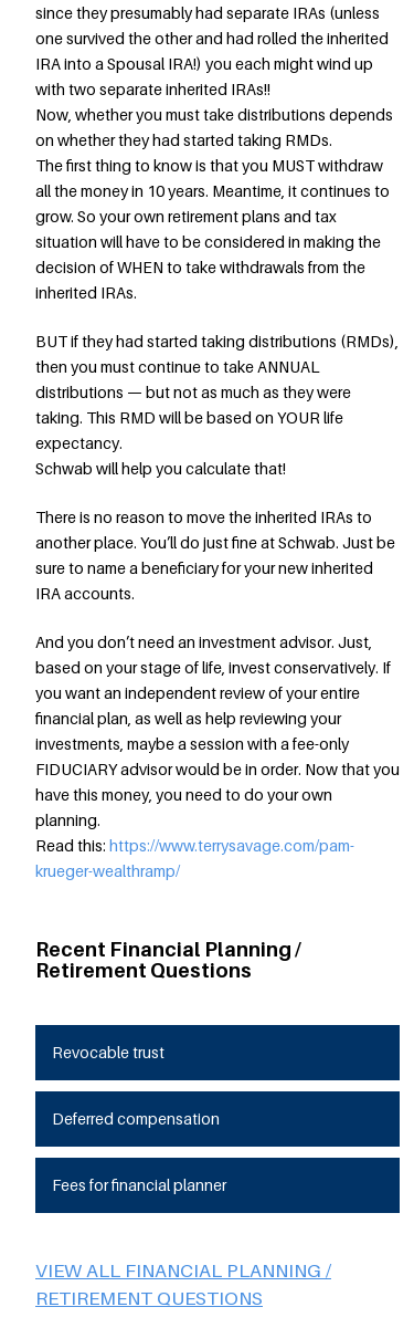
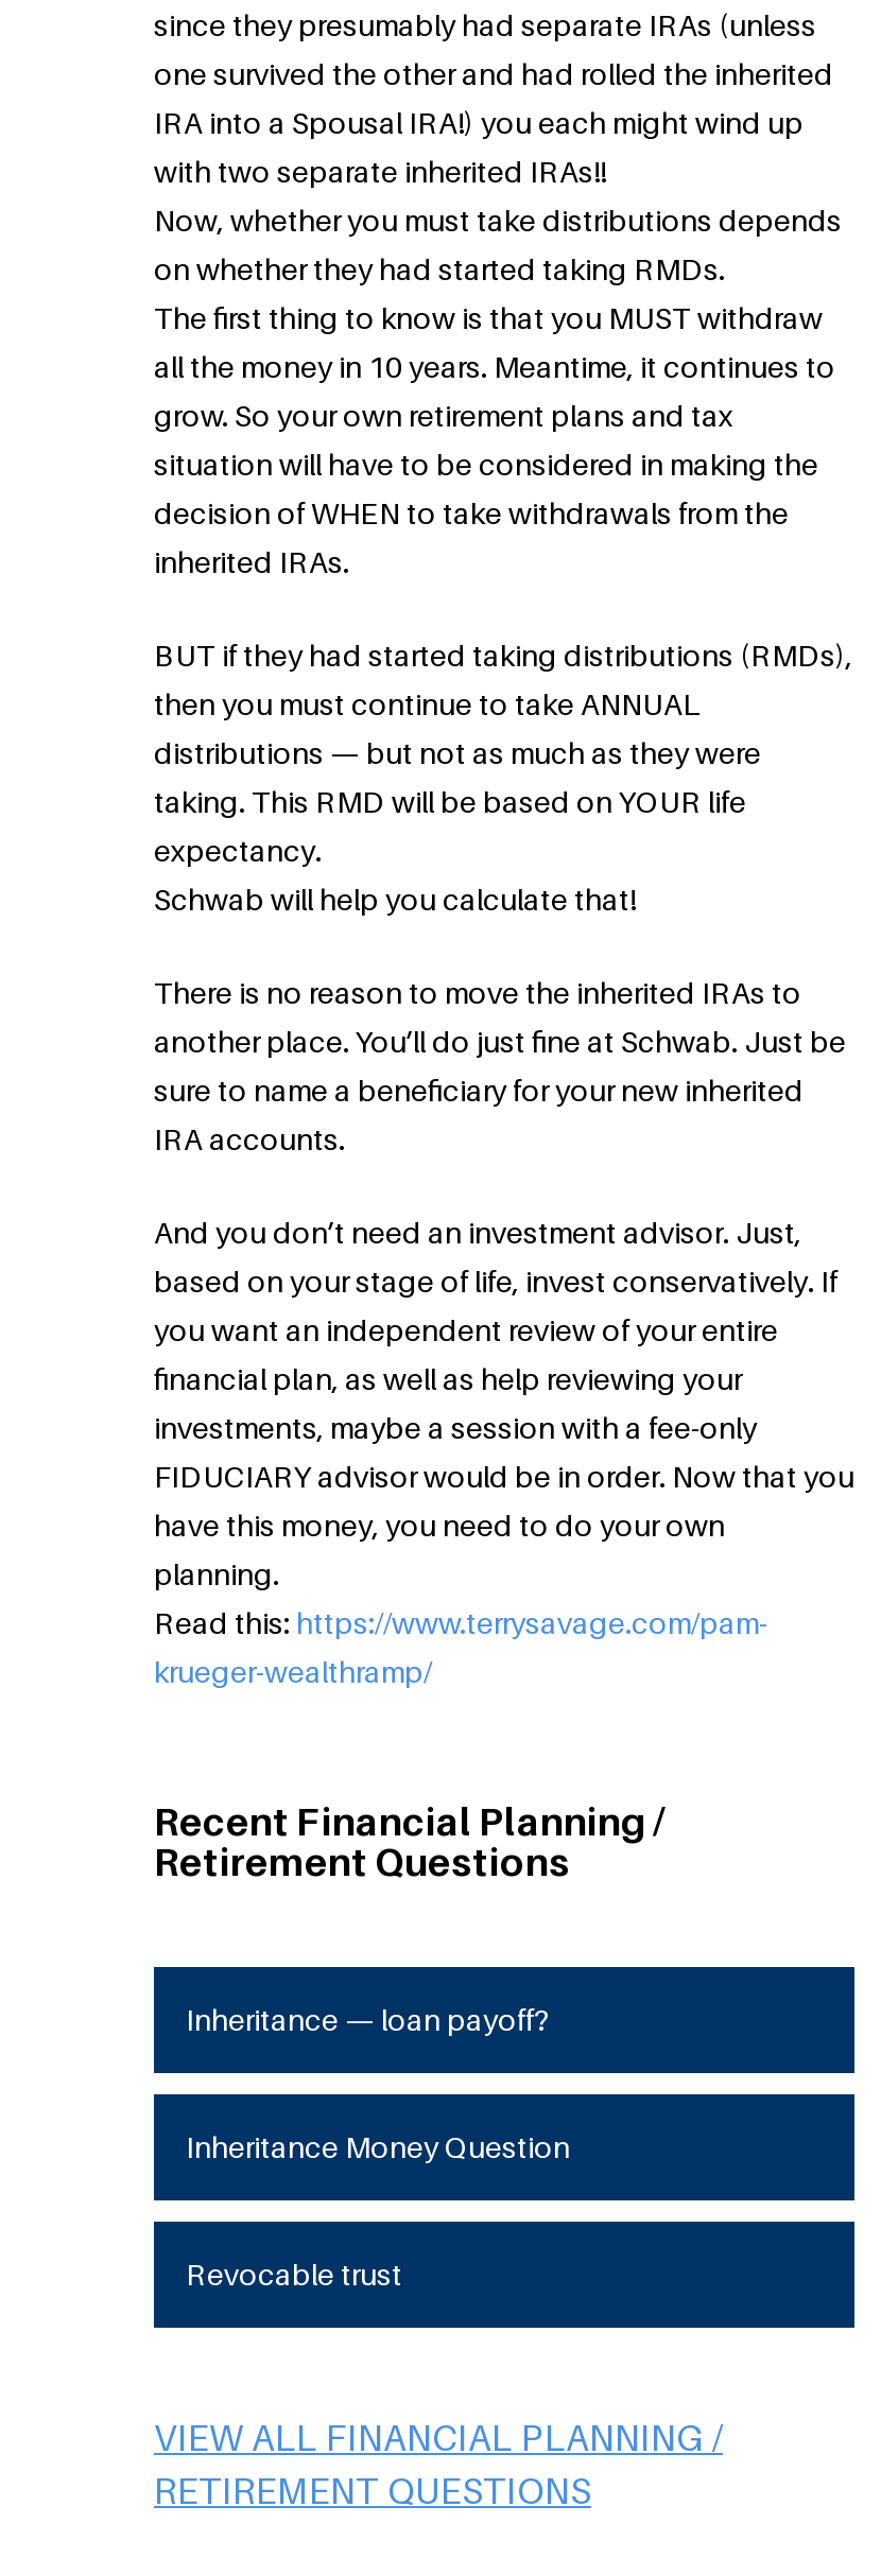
+ Inheritance — loan payoff?

+ Inheritance Money Question

moved down: Revocable trust

- Deferred compensation

- Fees for financial planner
